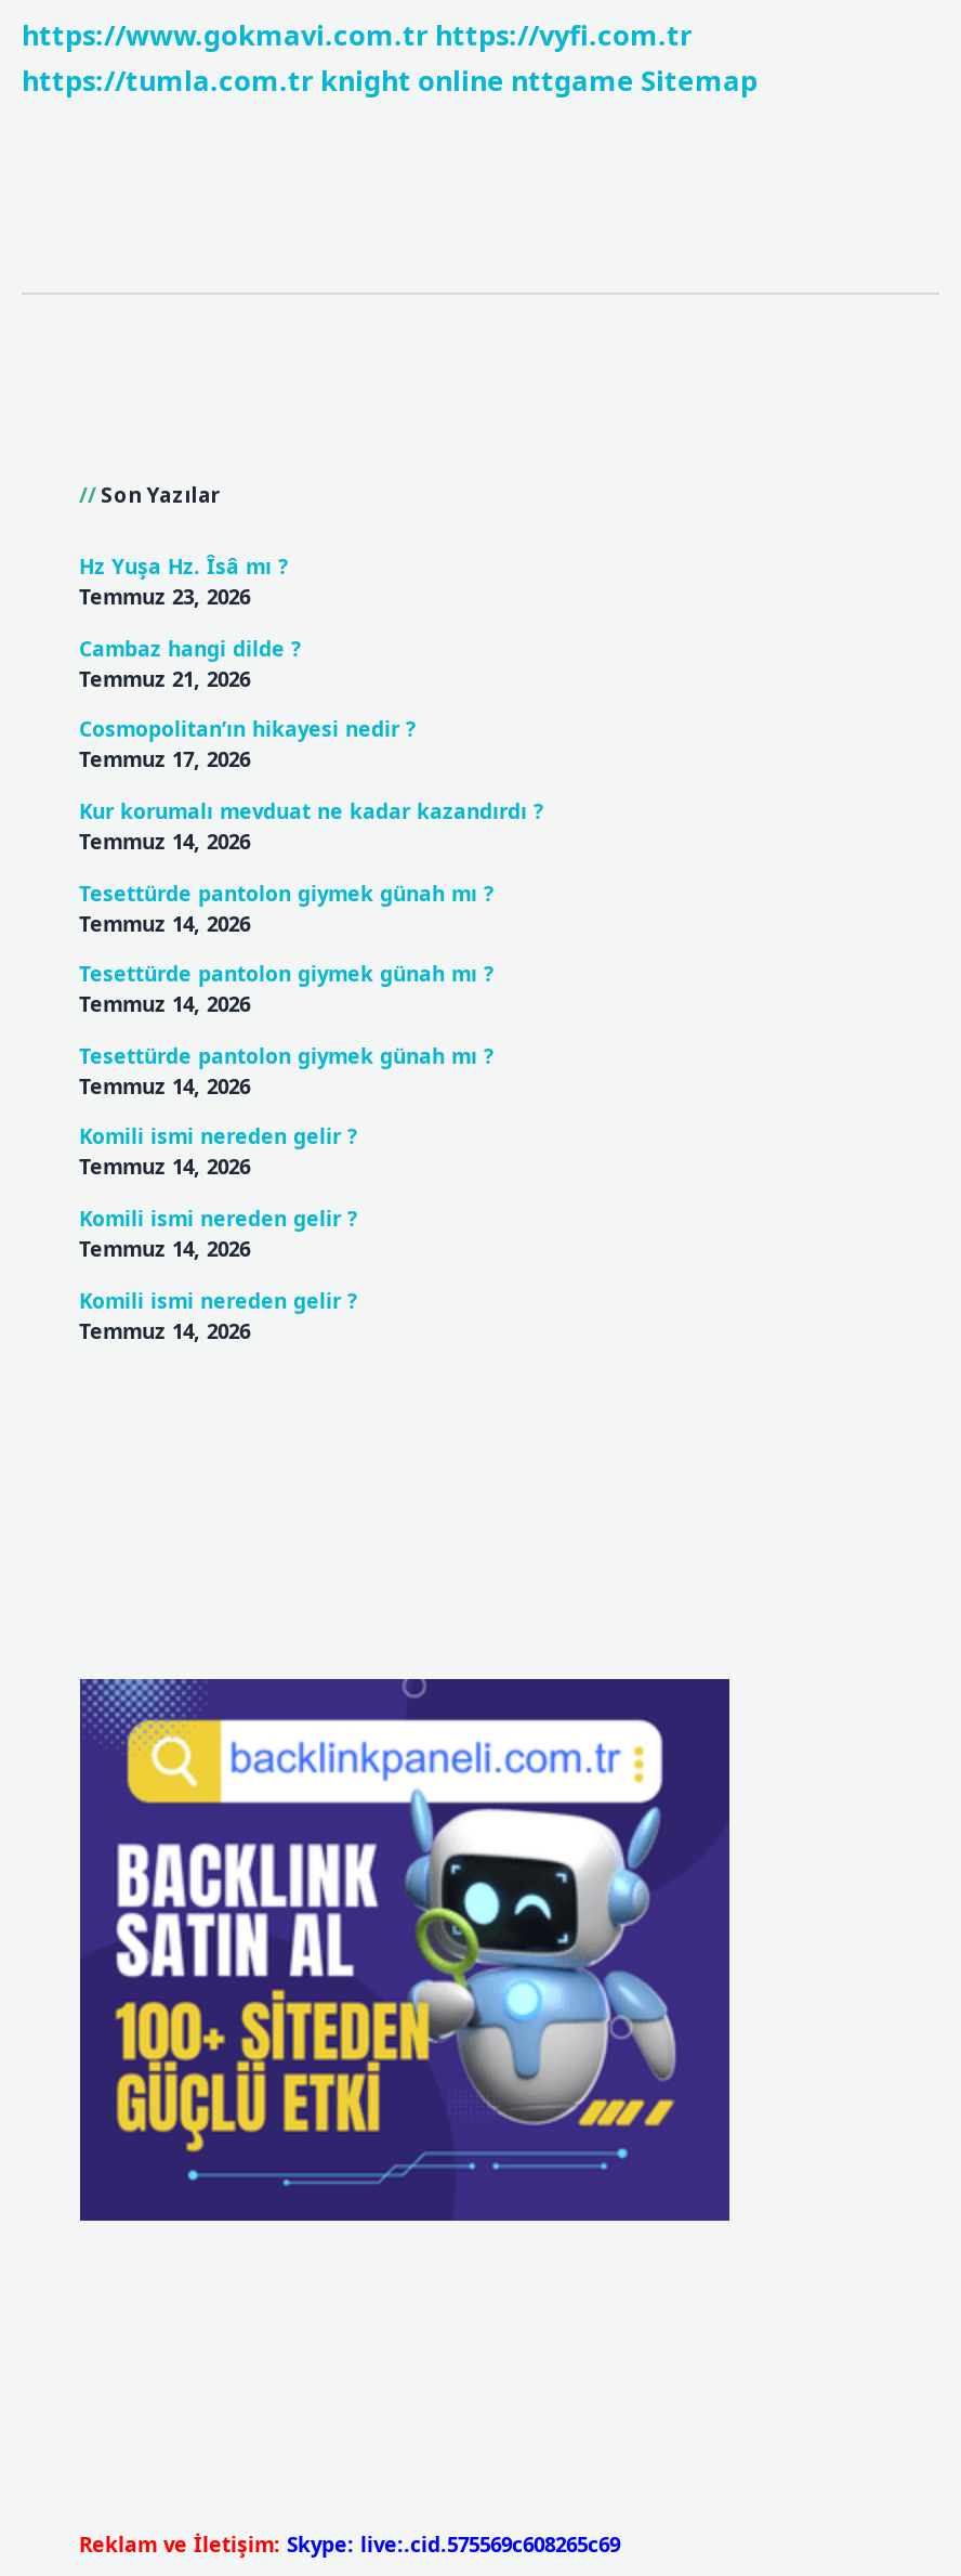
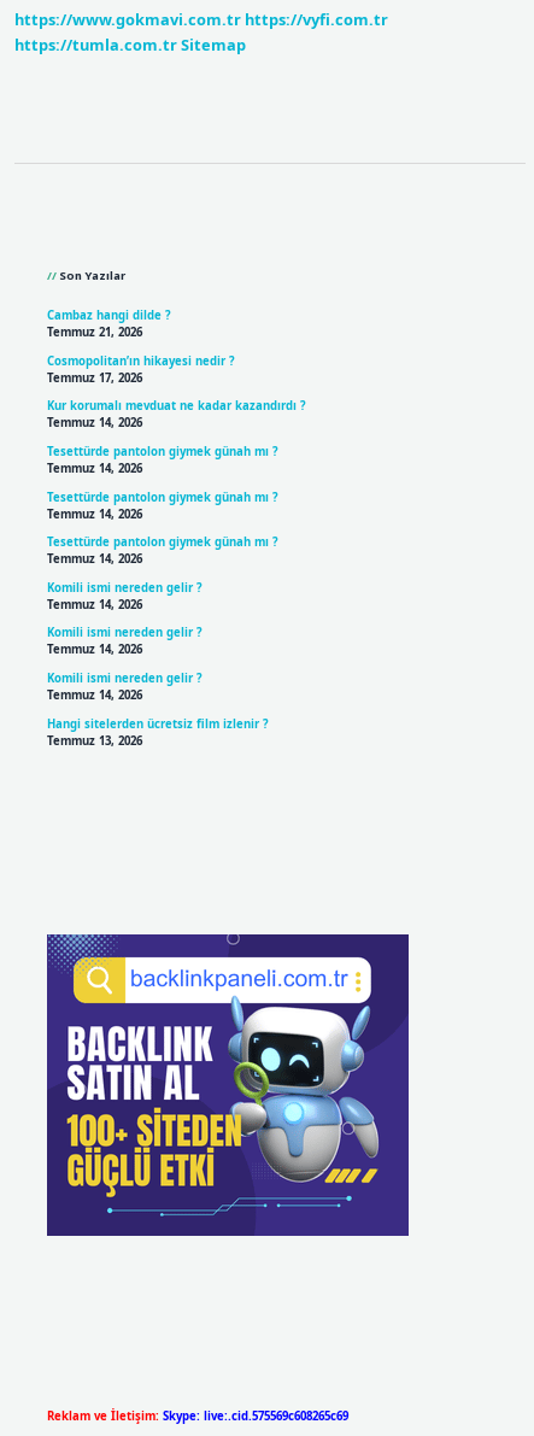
- https://tumla.com.tr knight online nttgame Sitemap
+ https://tumla.com.tr Sitemap

- Hz Yuşa Hz. Îsâ mı ?
- Temmuz 23, 2026

moved up: Cambaz hangi dilde ? | Temmuz 21, 2026 | Cosmopolitan’ın hikayesi nedir ? | ... | Komili ismi nereden gelir ? | Temmuz 14, 2026

+ Hangi sitelerden ücretsiz film izlenir ?
+ Temmuz 13, 2026
